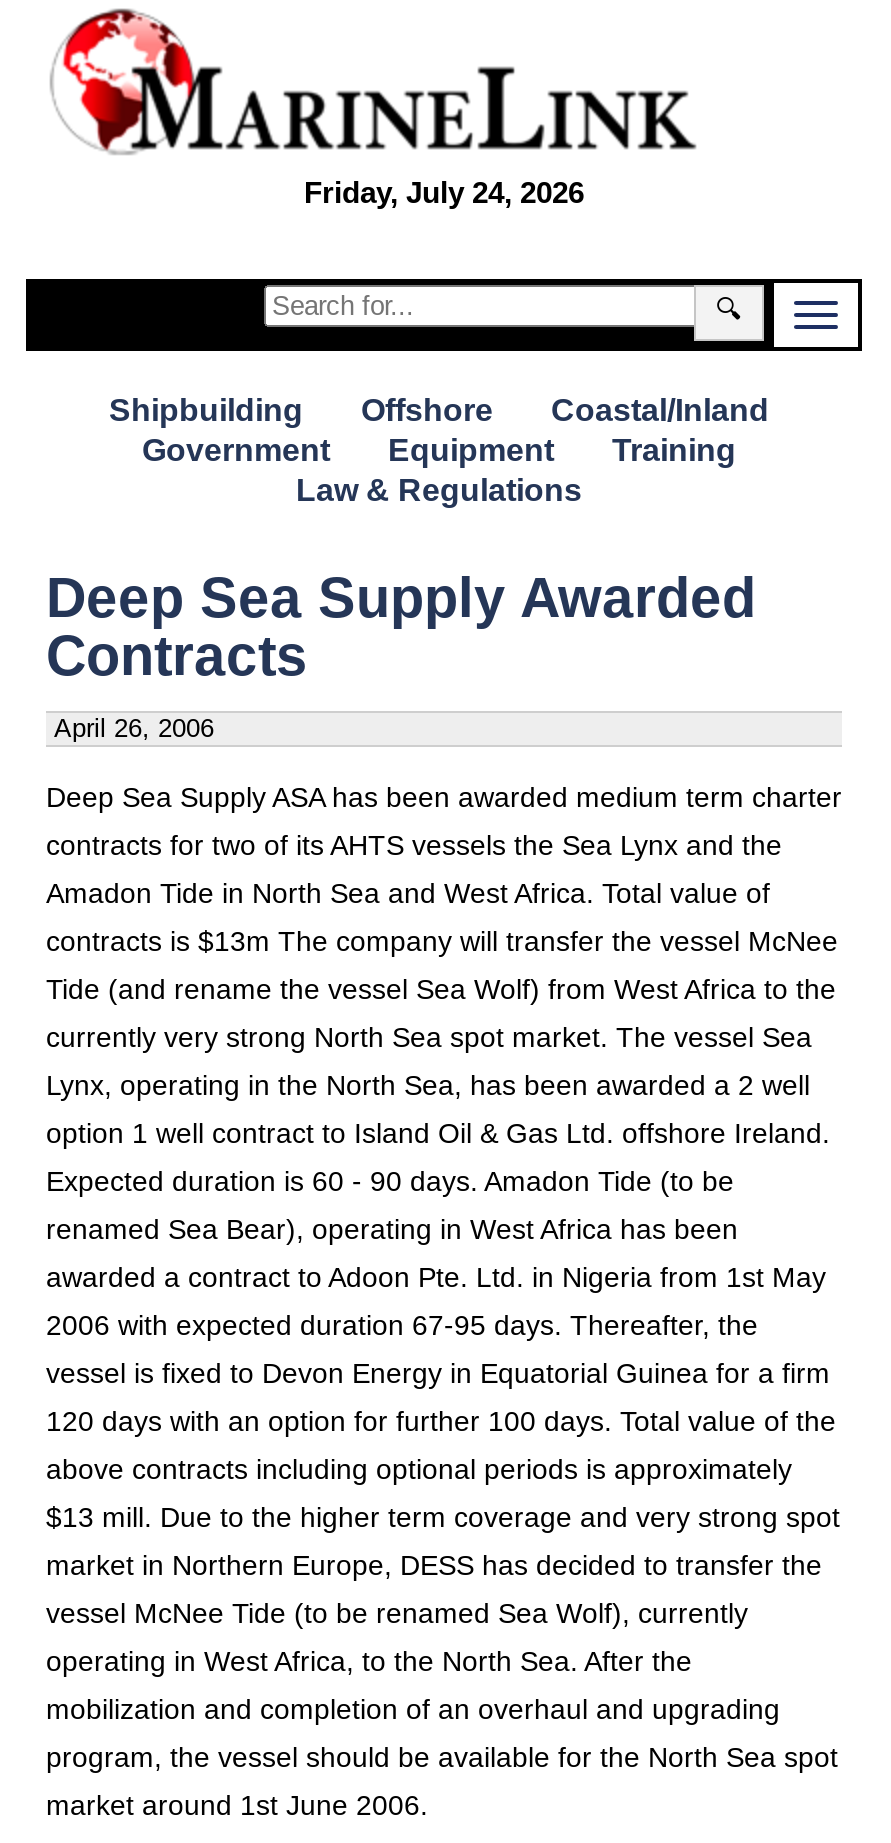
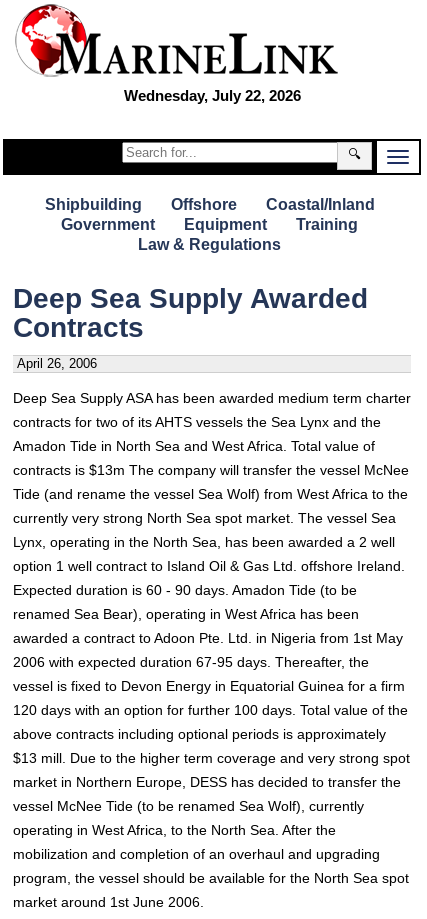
- Friday, July 24, 2026
+ Wednesday, July 22, 2026
